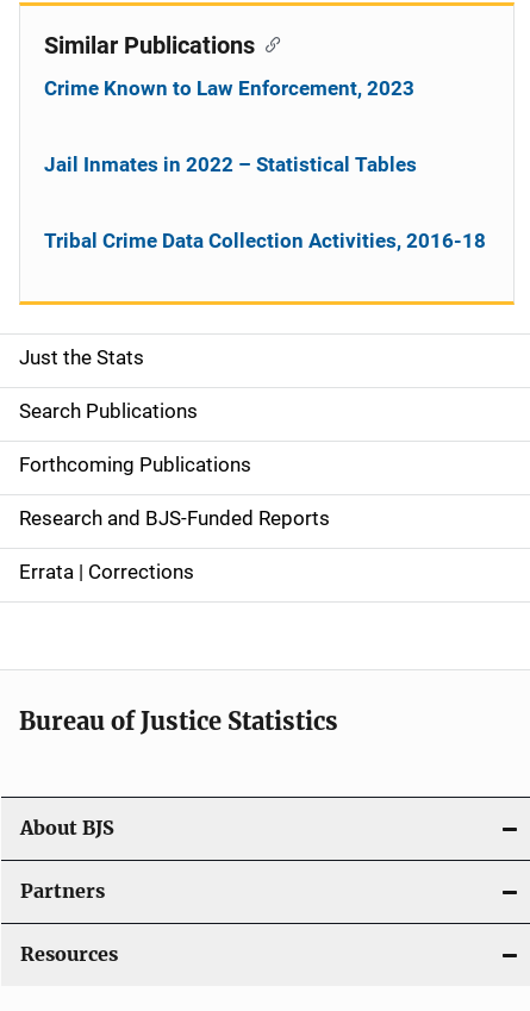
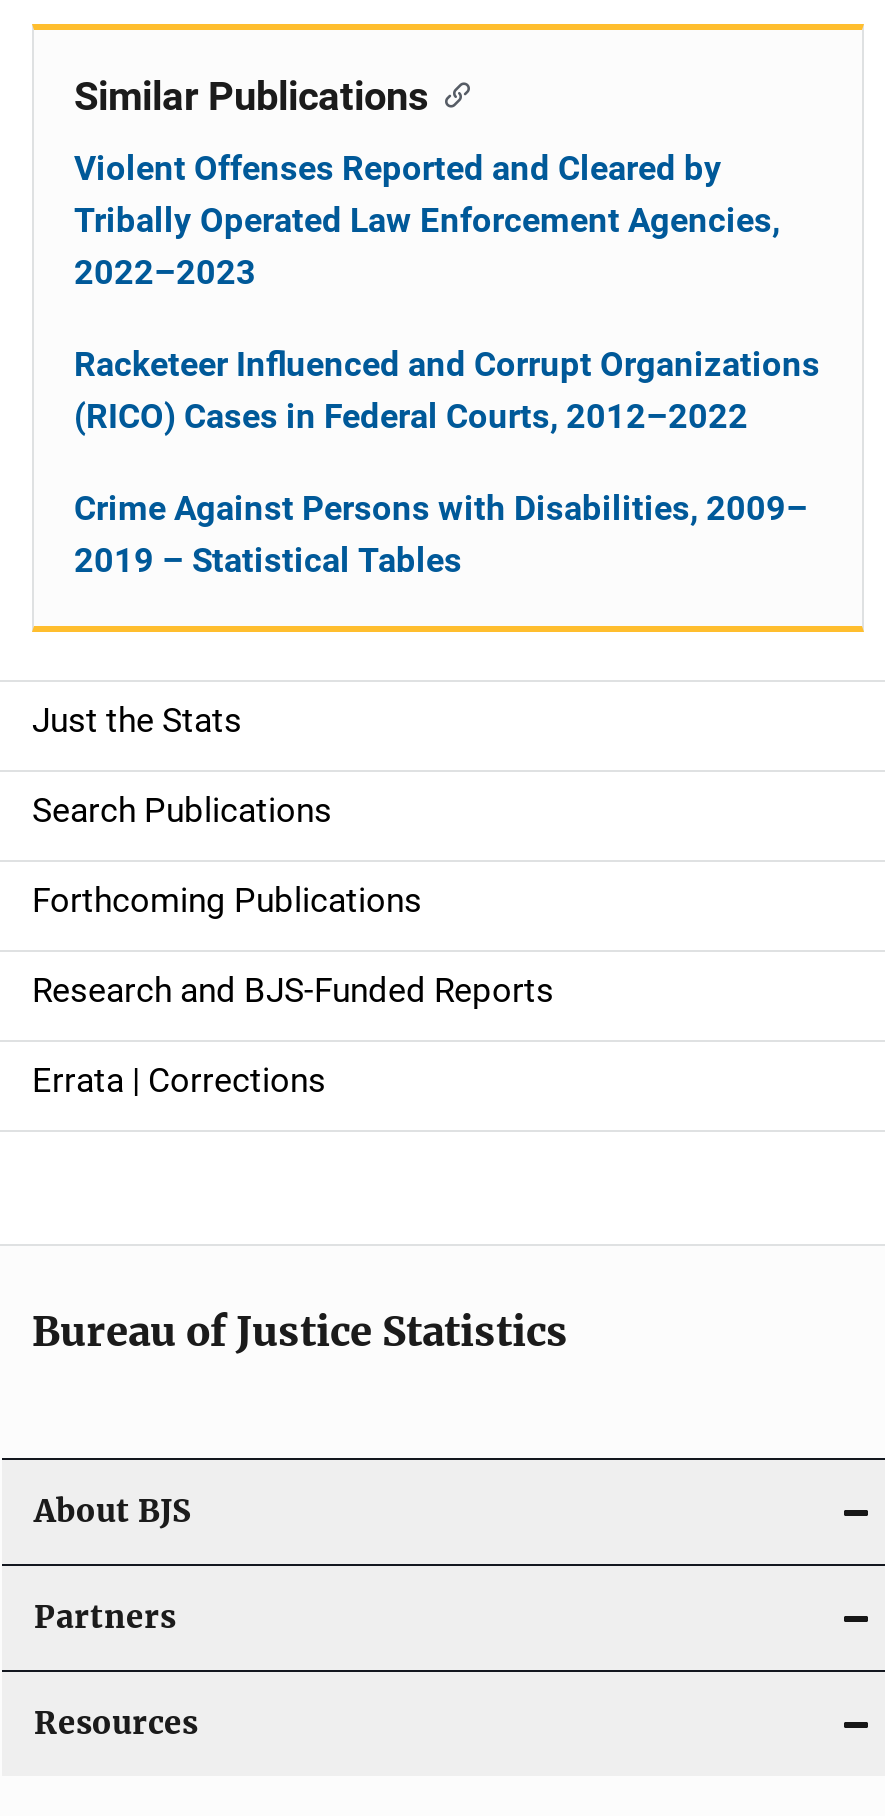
- Crime Known to Law Enforcement, 2023
+ Violent Offenses Reported and Cleared by
+ Tribally Operated Law Enforcement Agencies,
+ 2022–2023

- Jail Inmates in 2022 – Statistical Tables
+ Racketeer Influenced and Corrupt Organizations
+ (RICO) Cases in Federal Courts, 2012–2022

- Tribal Crime Data Collection Activities, 2016-18
+ Crime Against Persons with Disabilities, 2009–
+ 2019 – Statistical Tables
